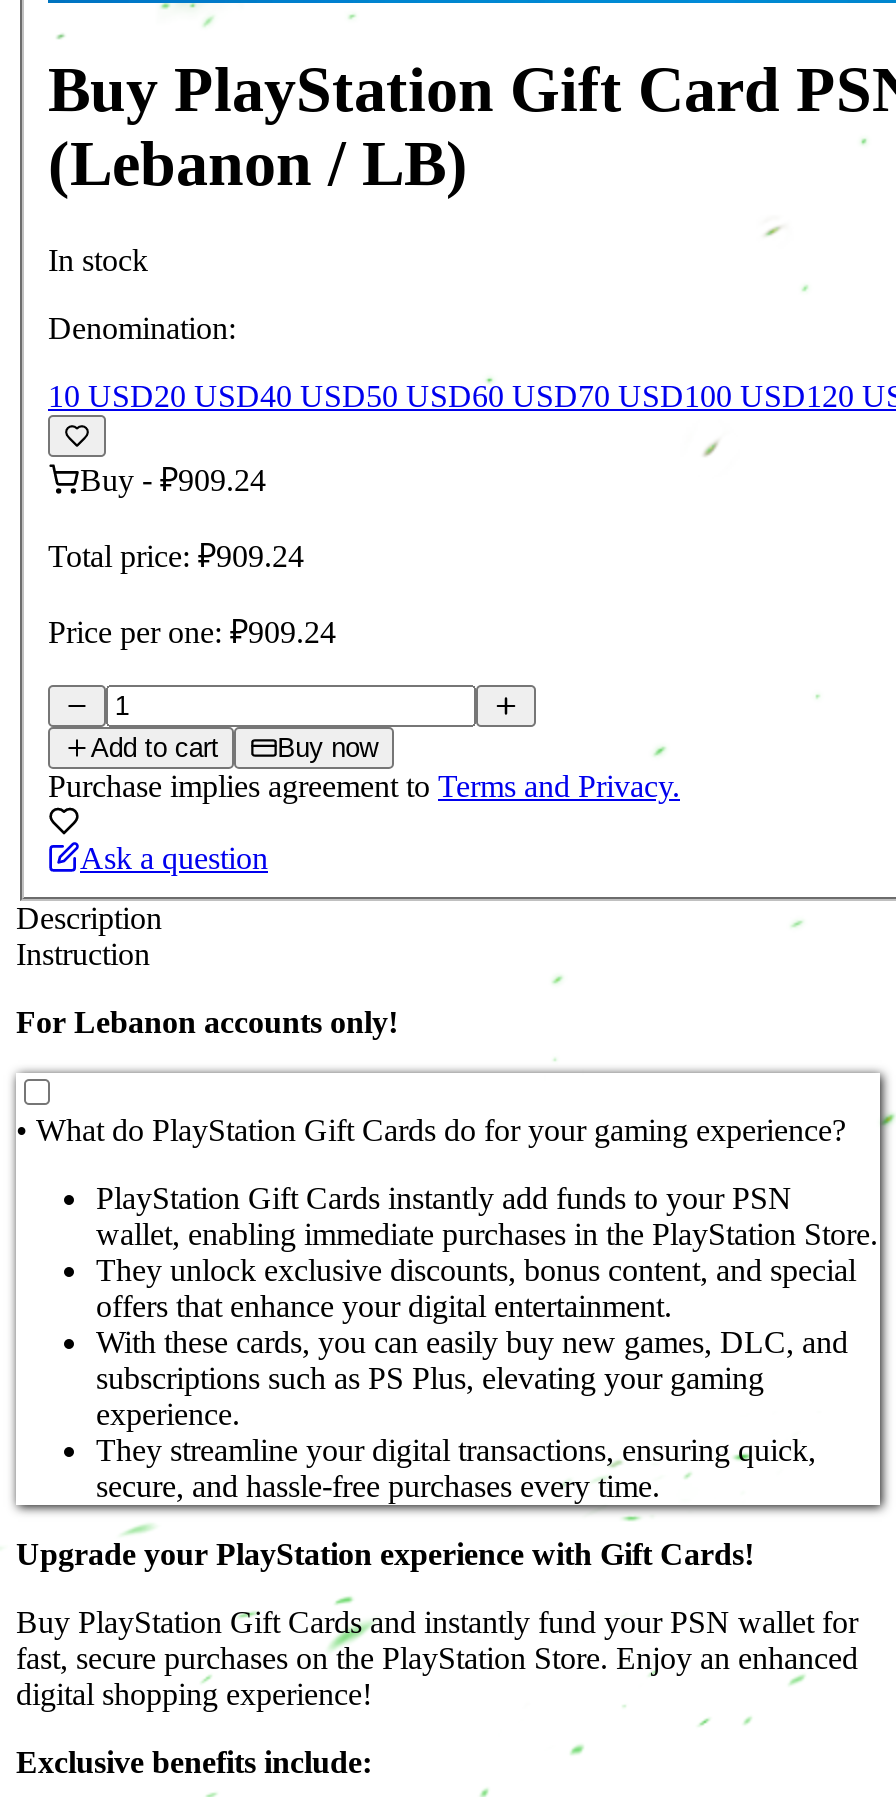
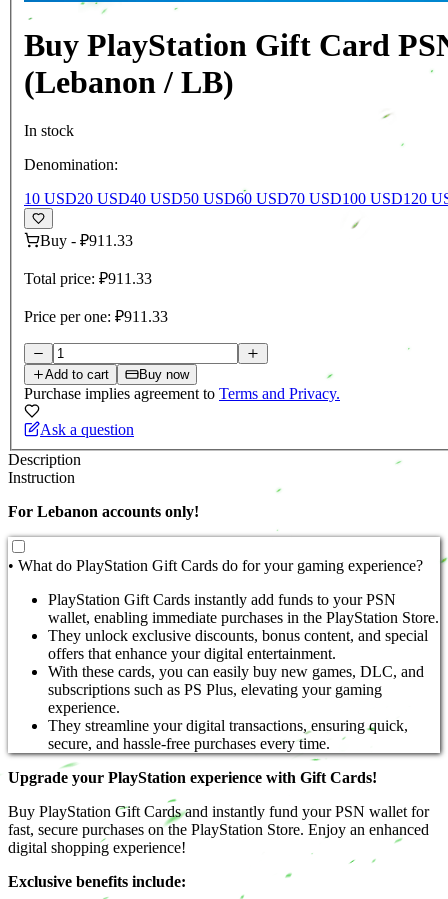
- Buy - ₽909.24
+ Buy - ₽911.33

- Total price: ₽909.24
+ Total price: ₽911.33

- Price per one: ₽909.24
+ Price per one: ₽911.33
